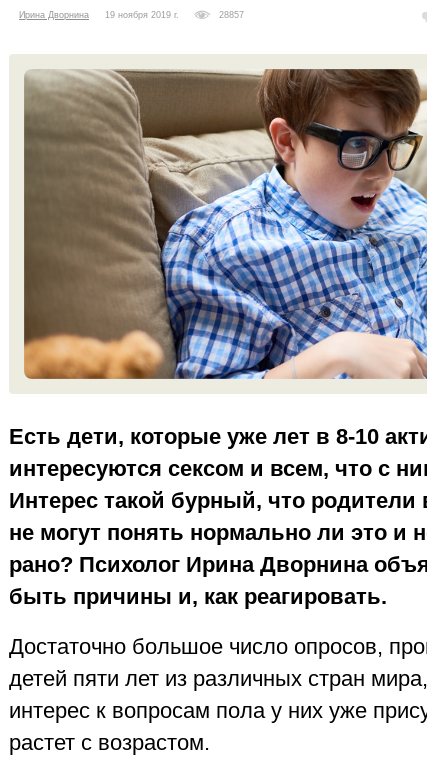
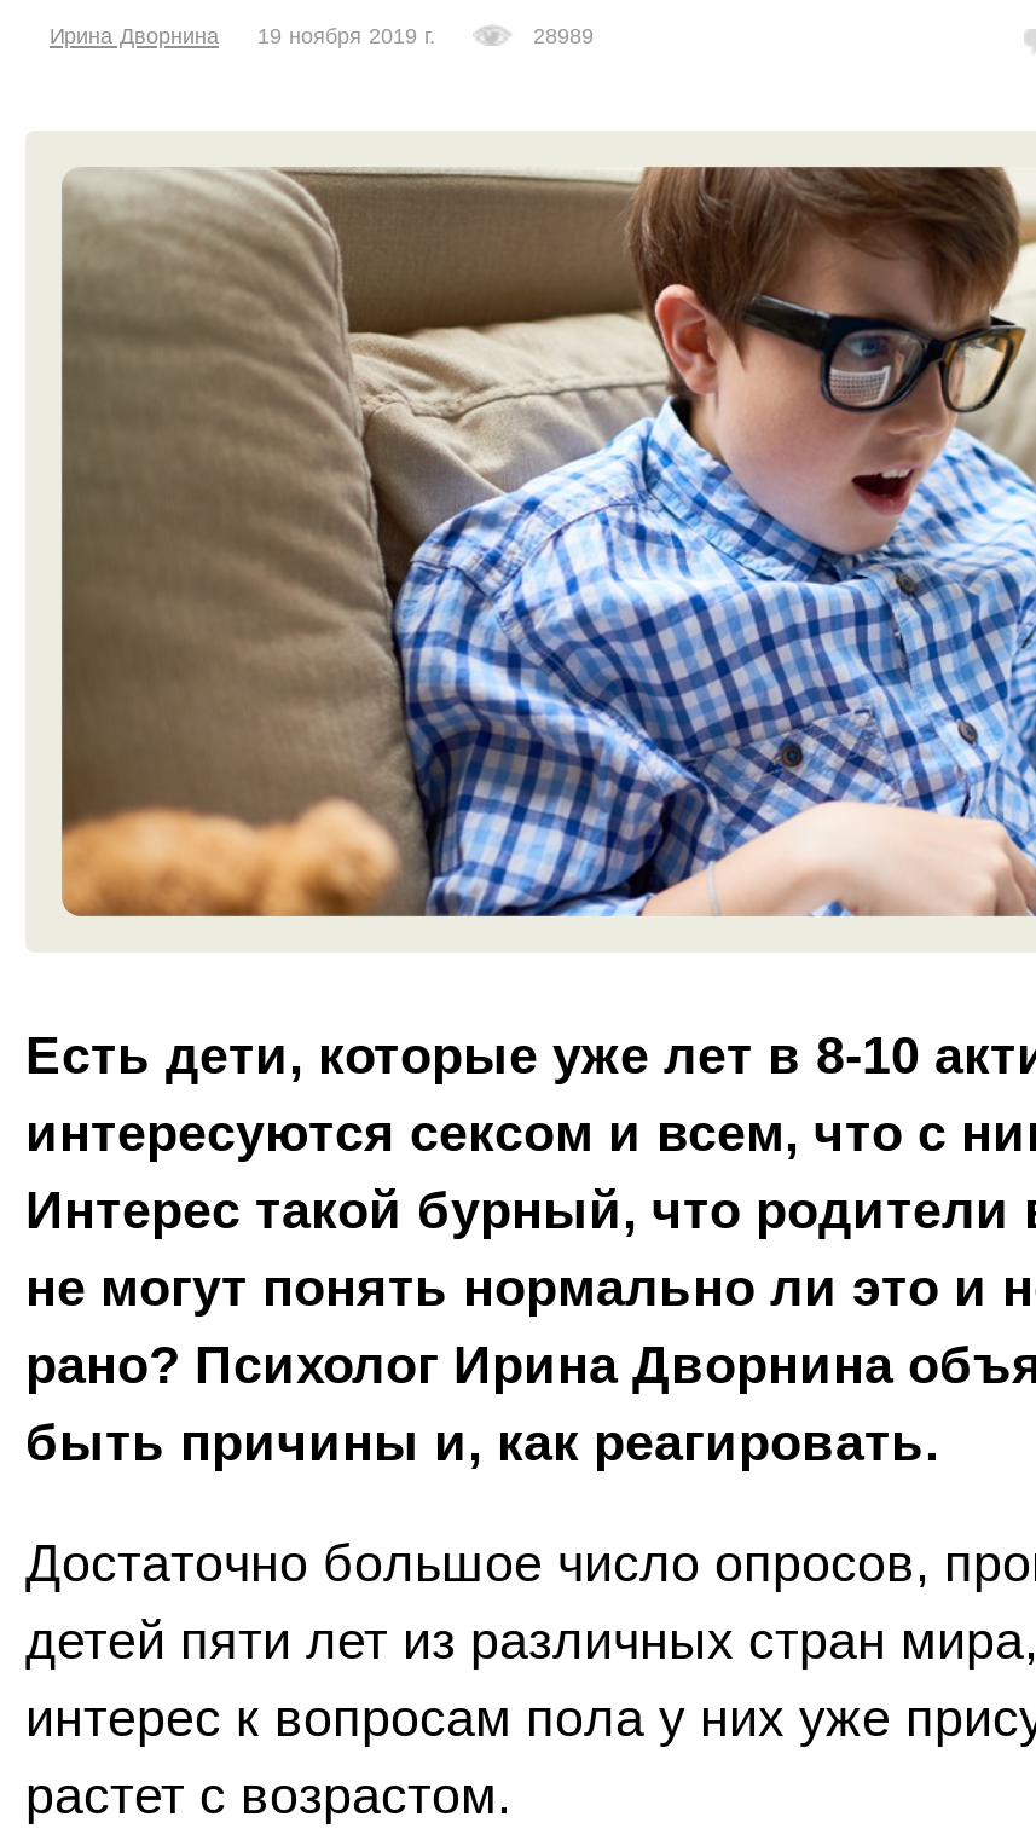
- 28857
+ 28989
